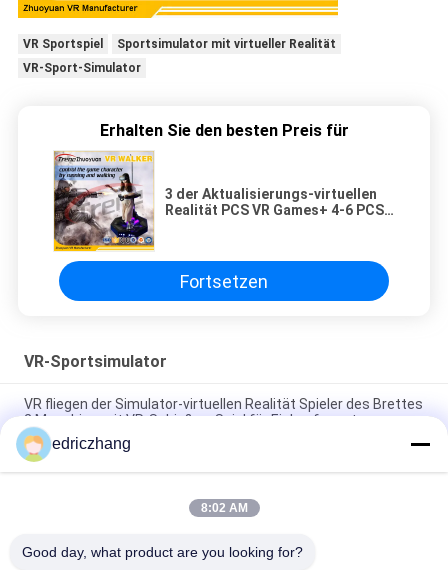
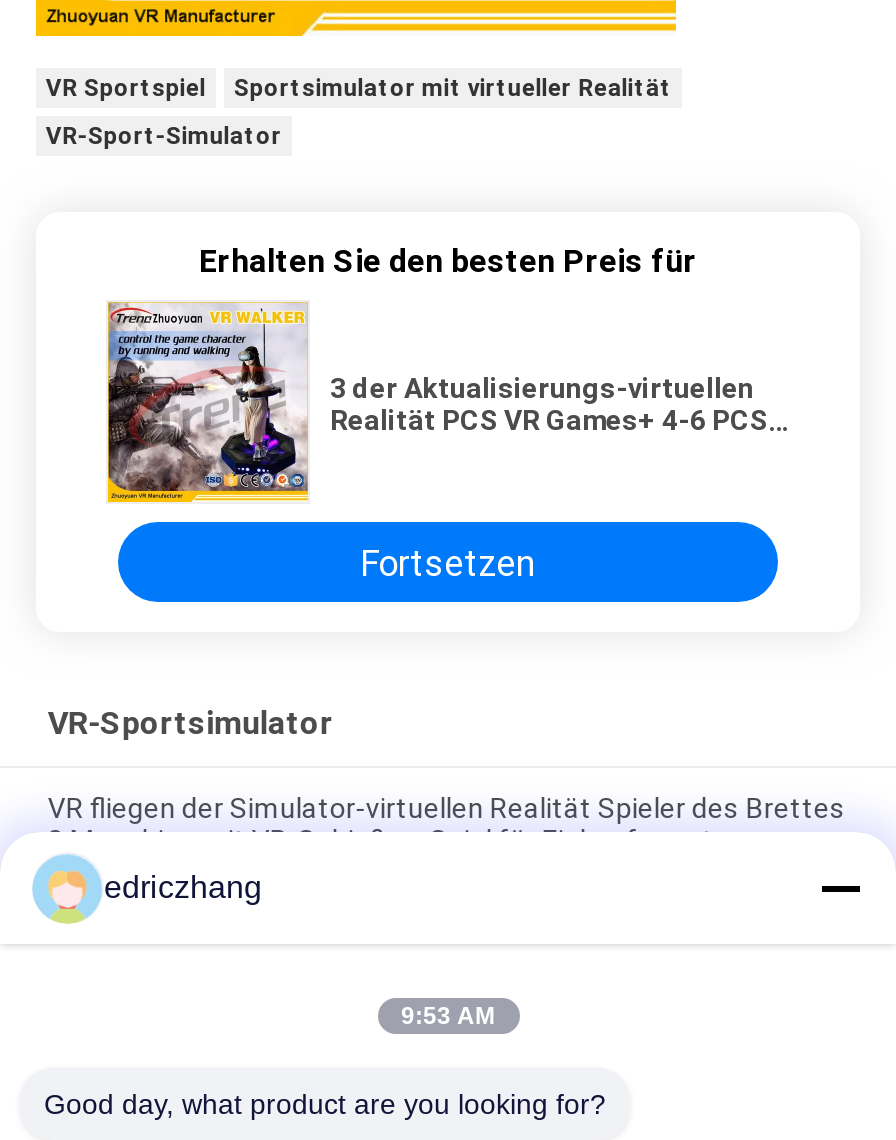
- 8:02 AM
+ 9:53 AM
